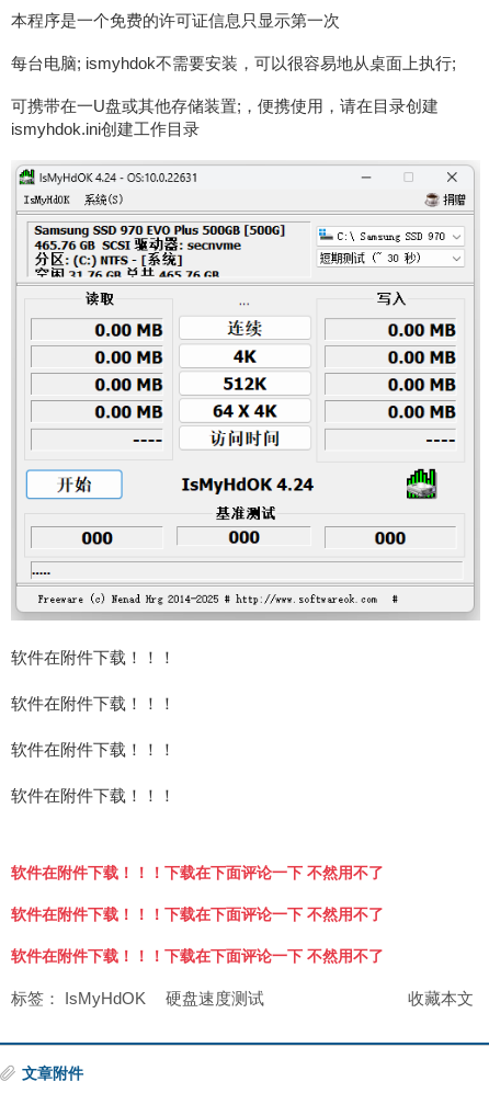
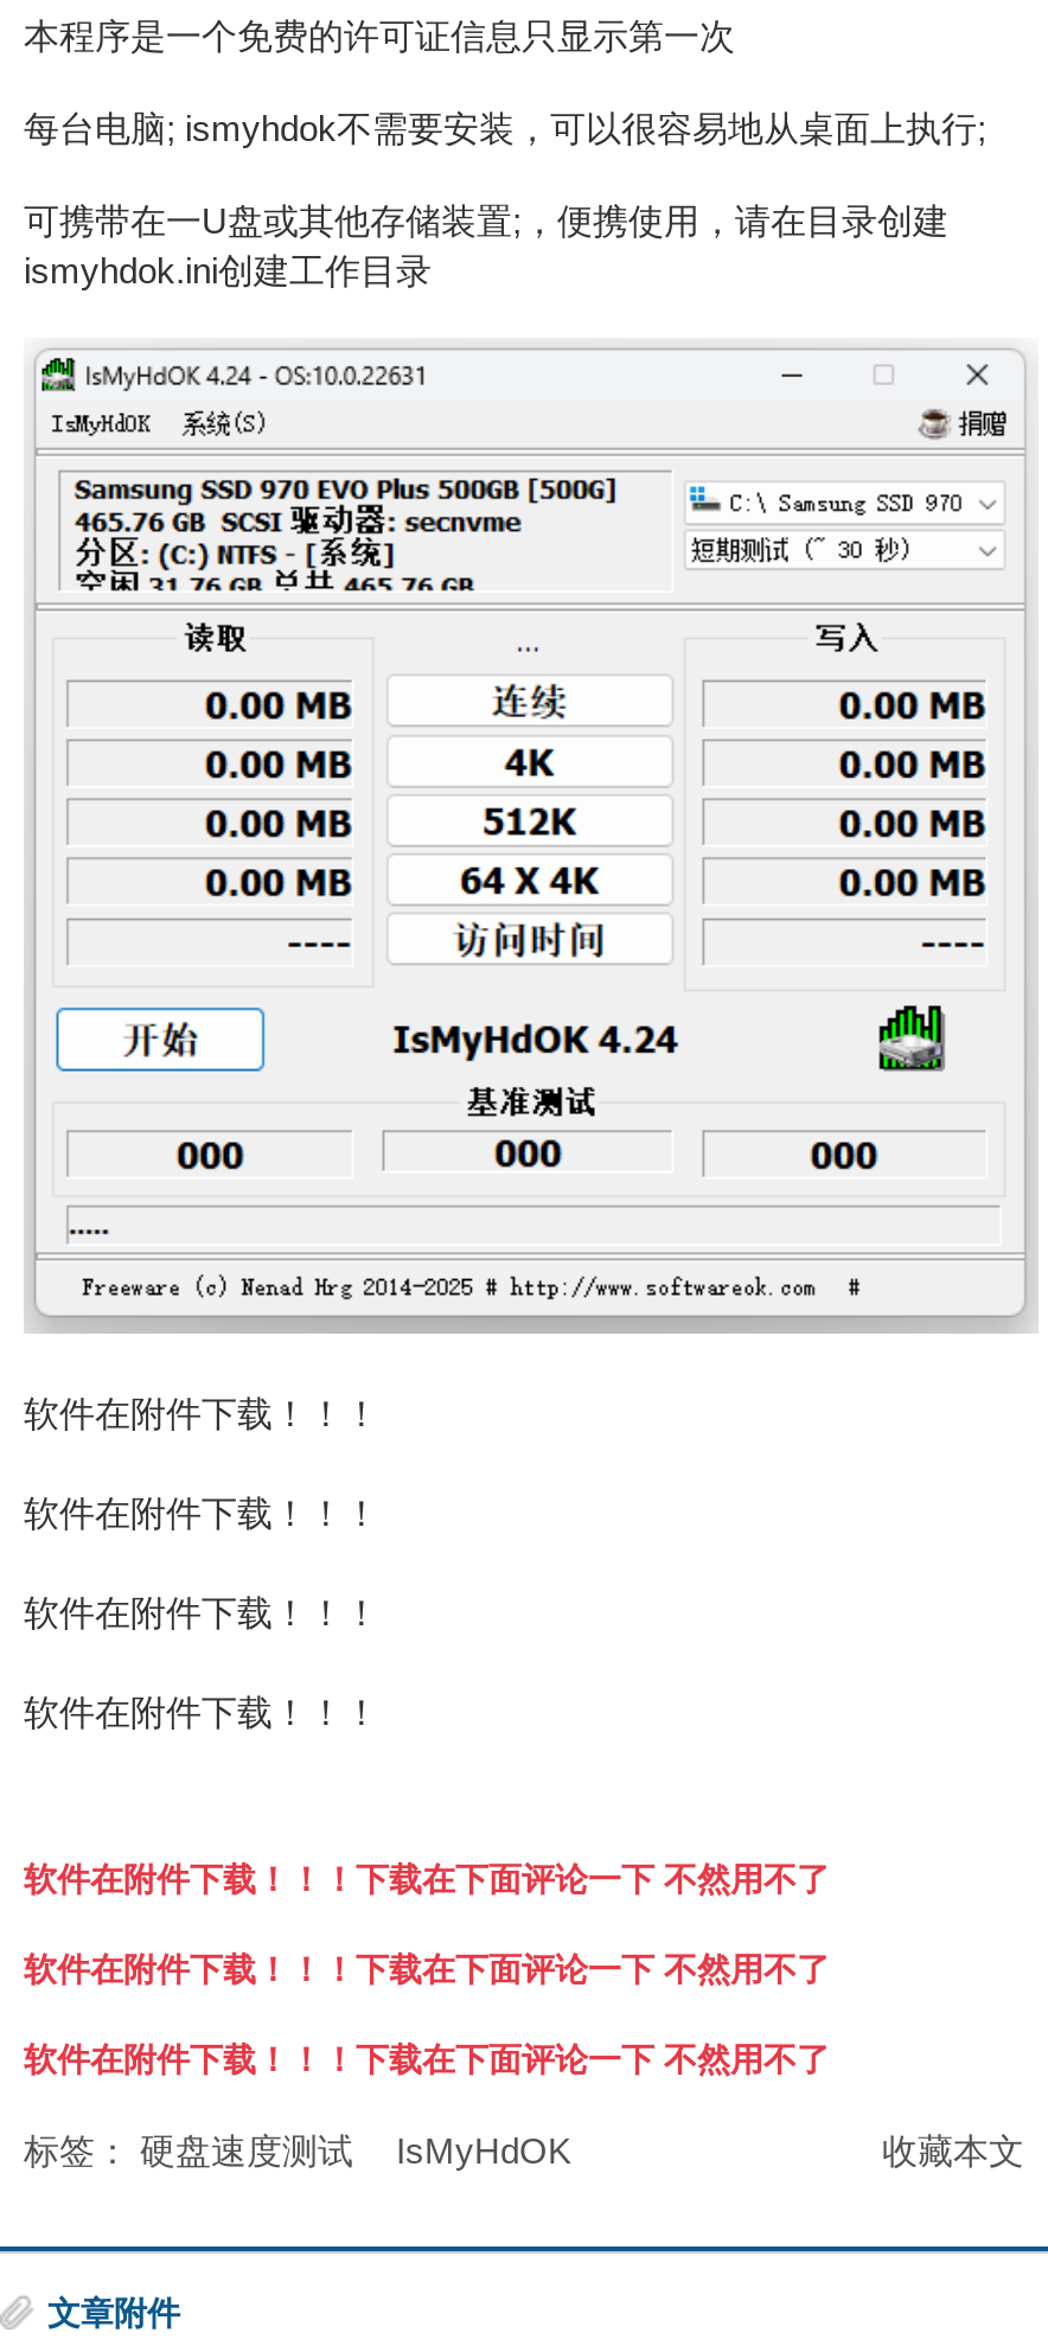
- 标签： IsMyHdOK
- 硬盘速度测试
+ 标签： 硬盘速度测试
+ IsMyHdOK
